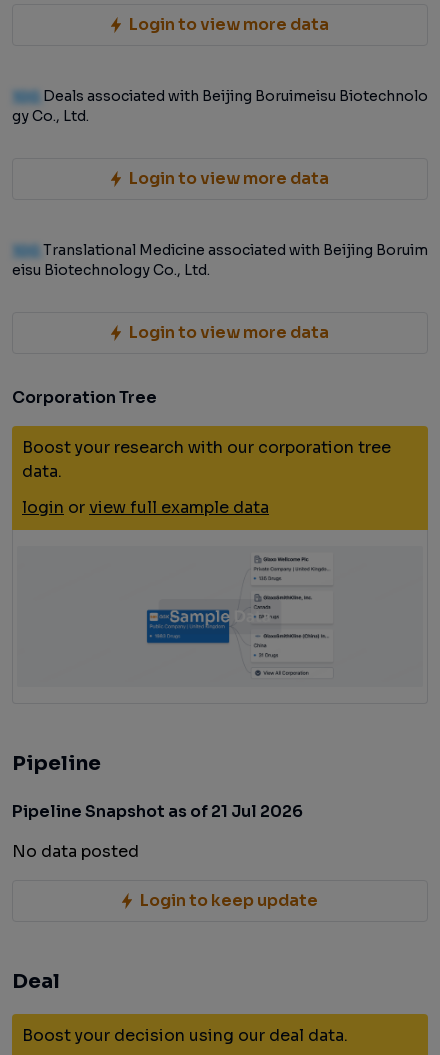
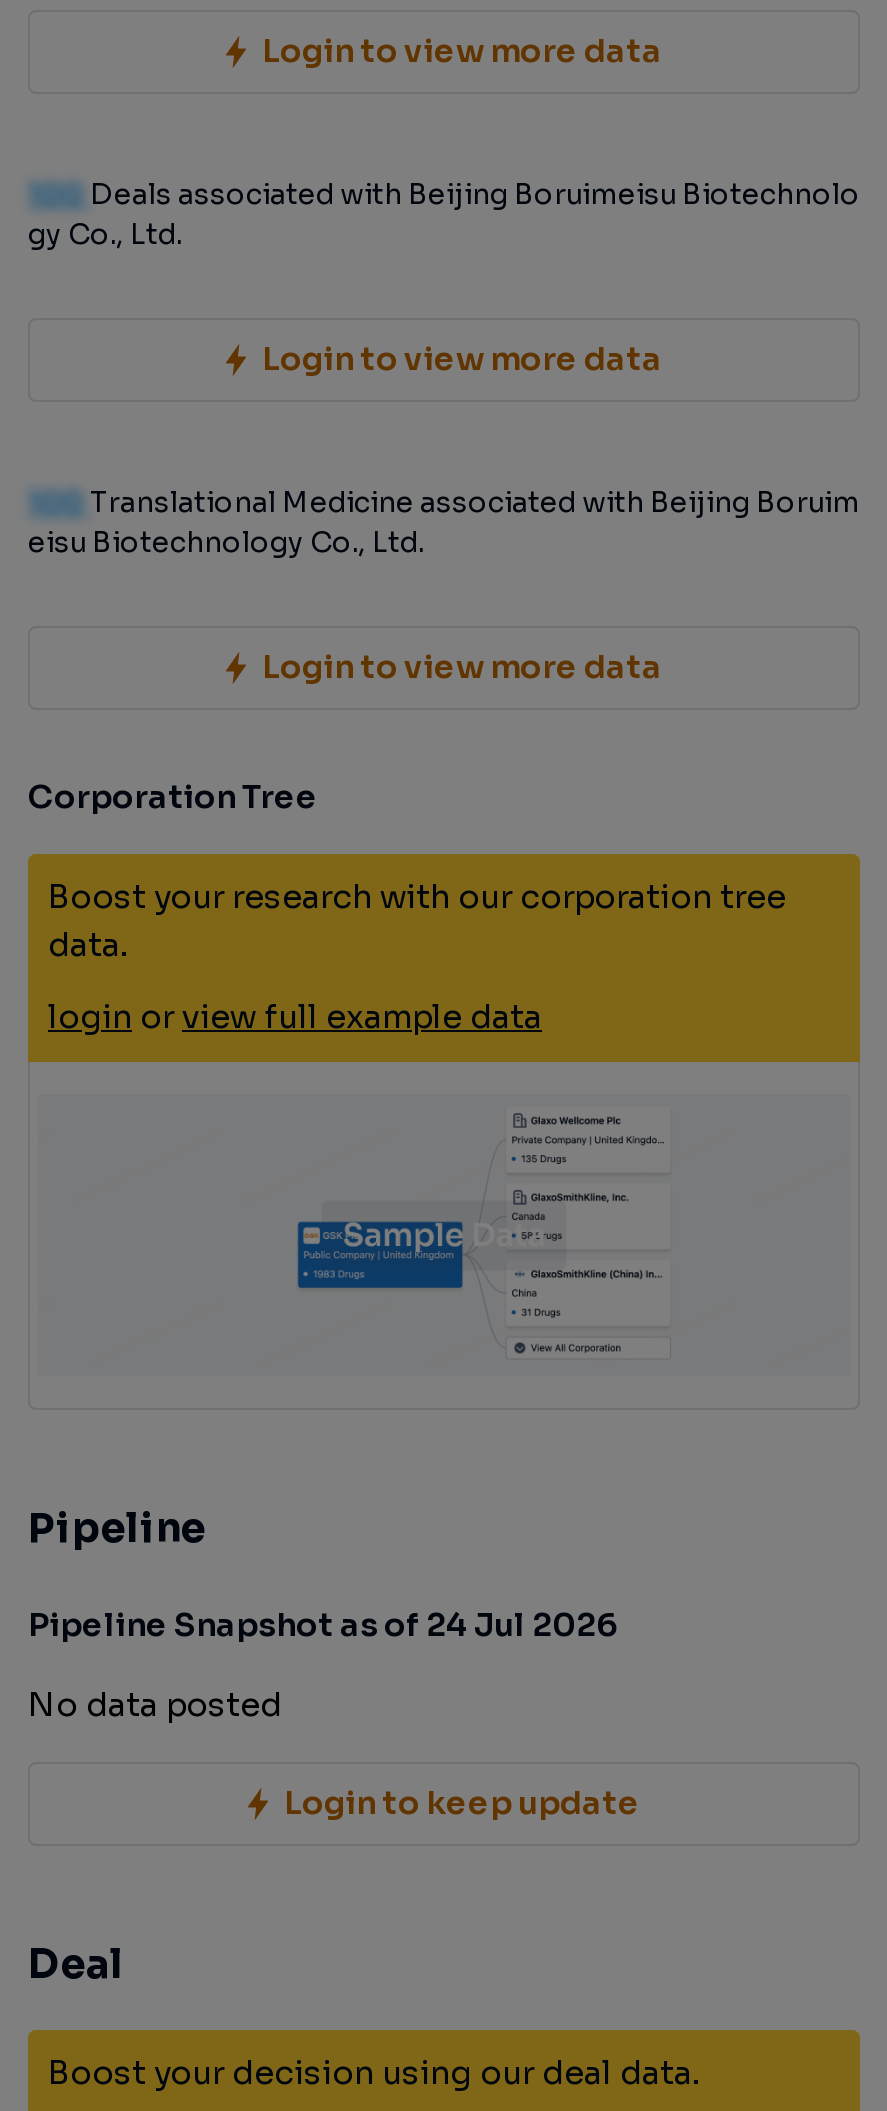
- Pipeline Snapshot as of 21 Jul 2026
+ Pipeline Snapshot as of 24 Jul 2026
